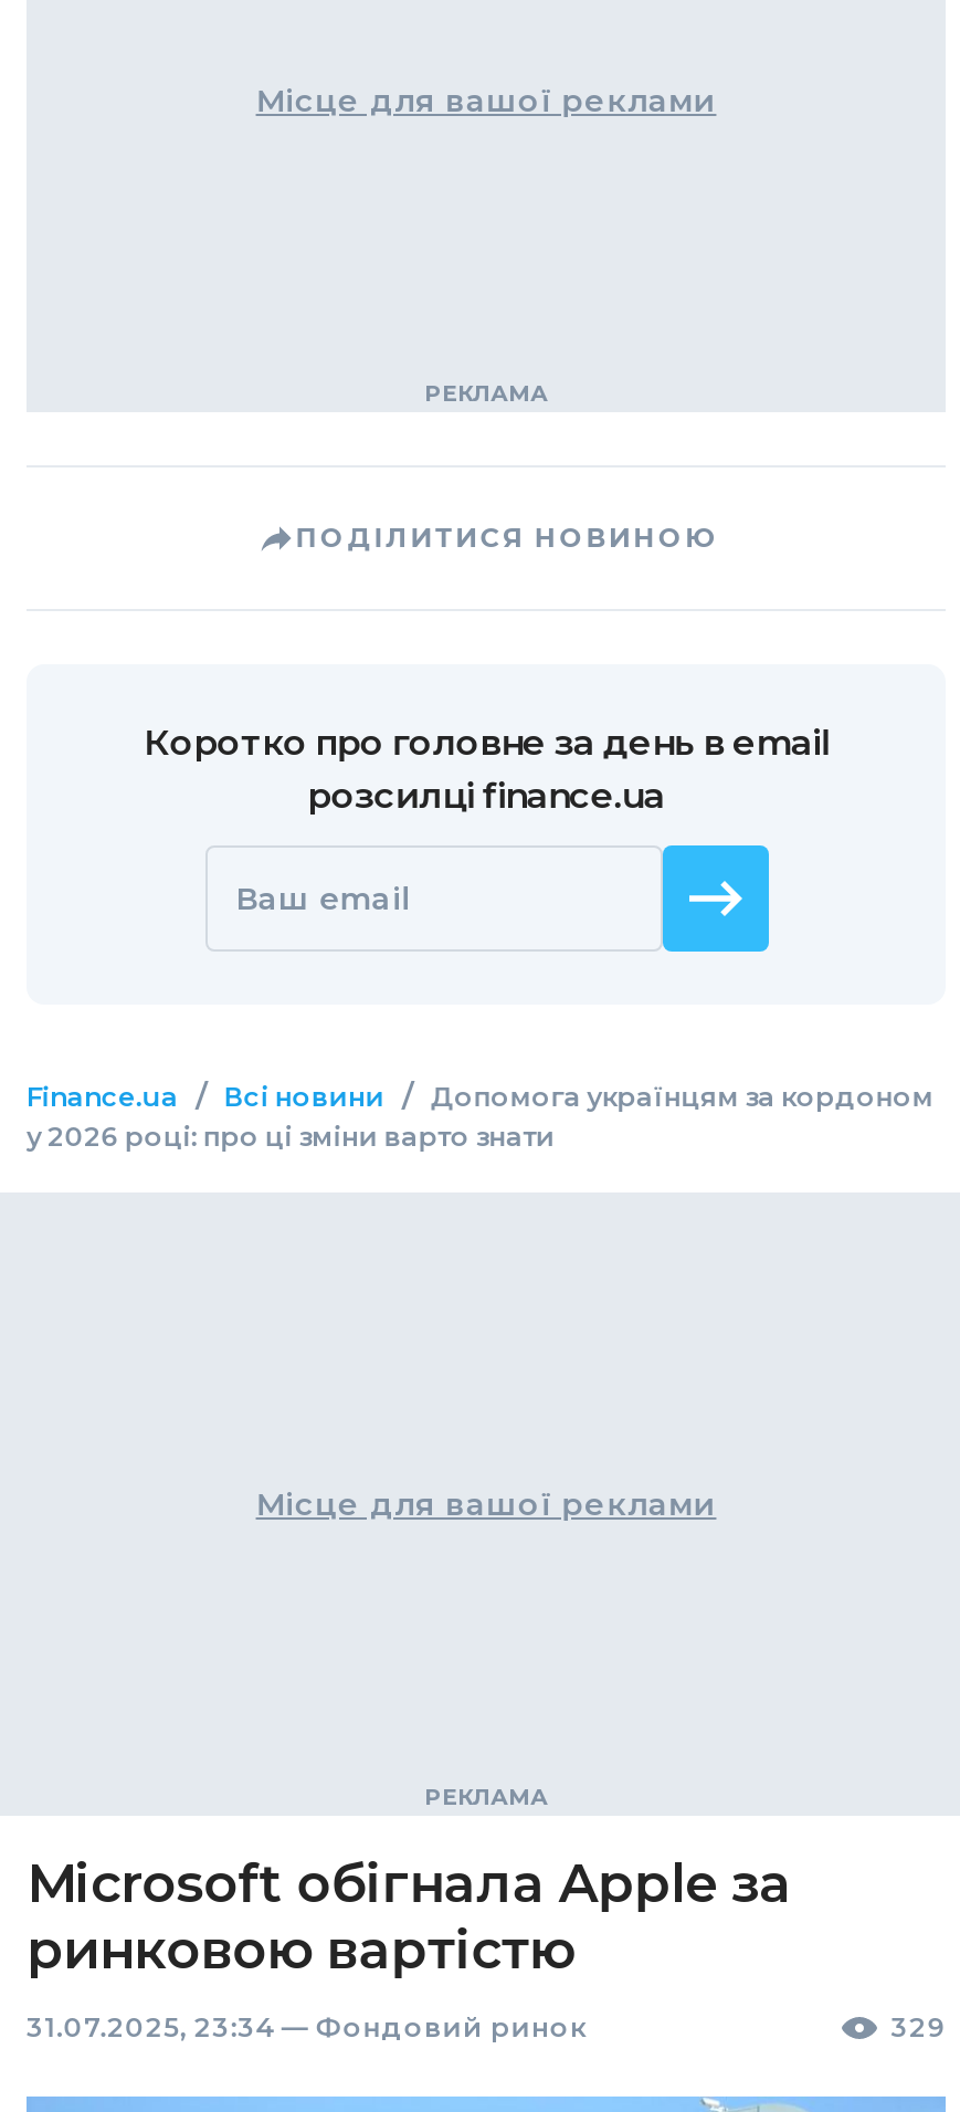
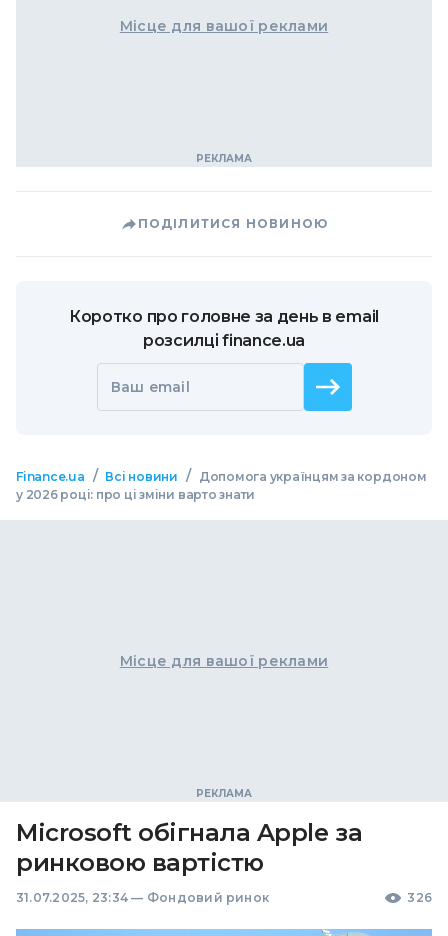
- 329
+ 326
